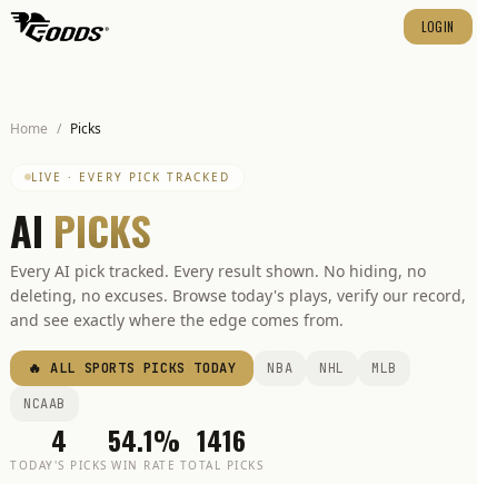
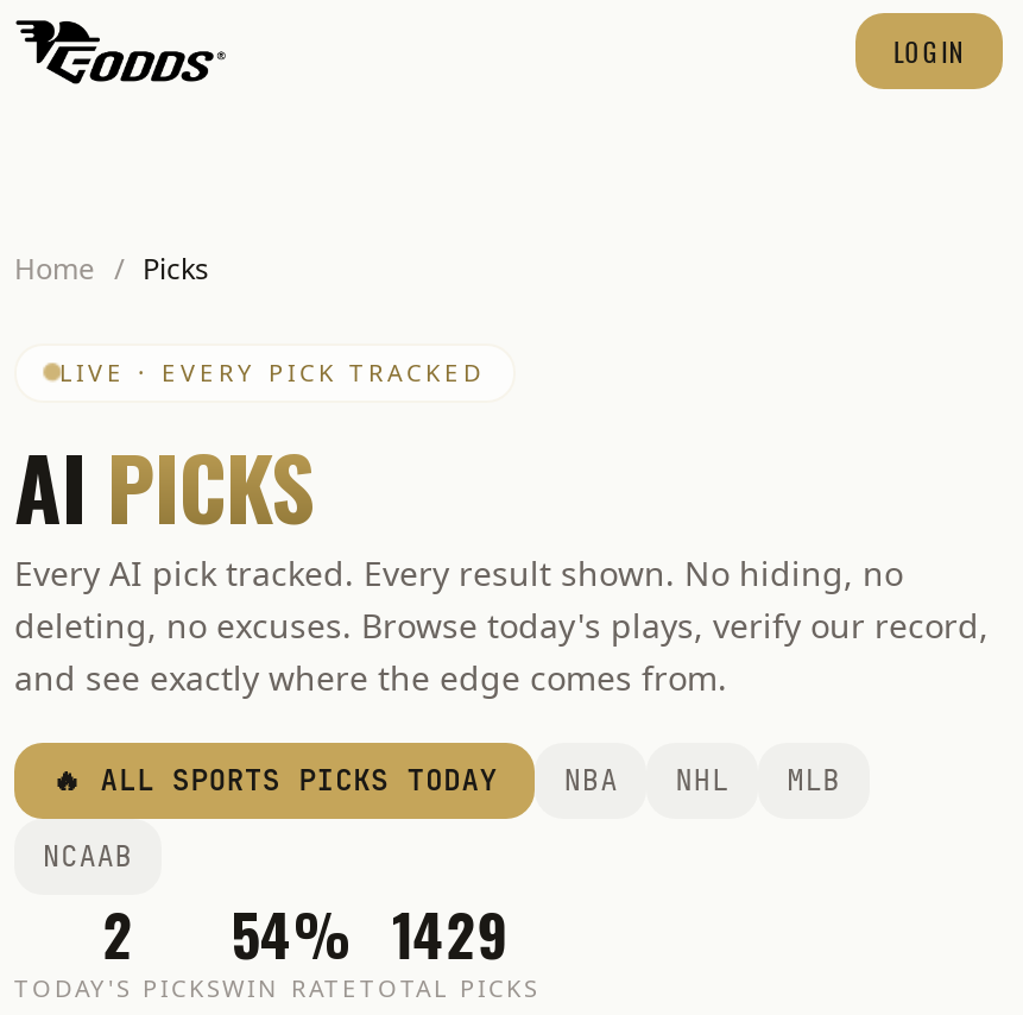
- 4
+ 2

- 54.1%
+ 54%

- 1416
+ 1429
